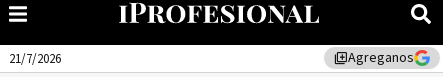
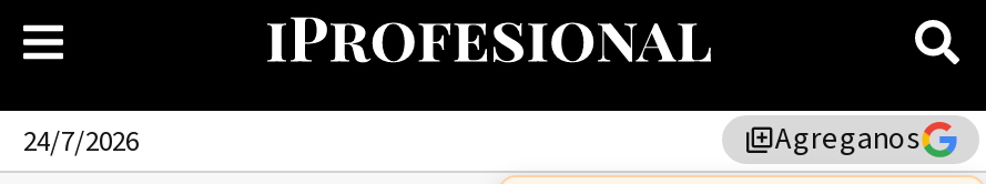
- 21/7/2026
+ 24/7/2026
